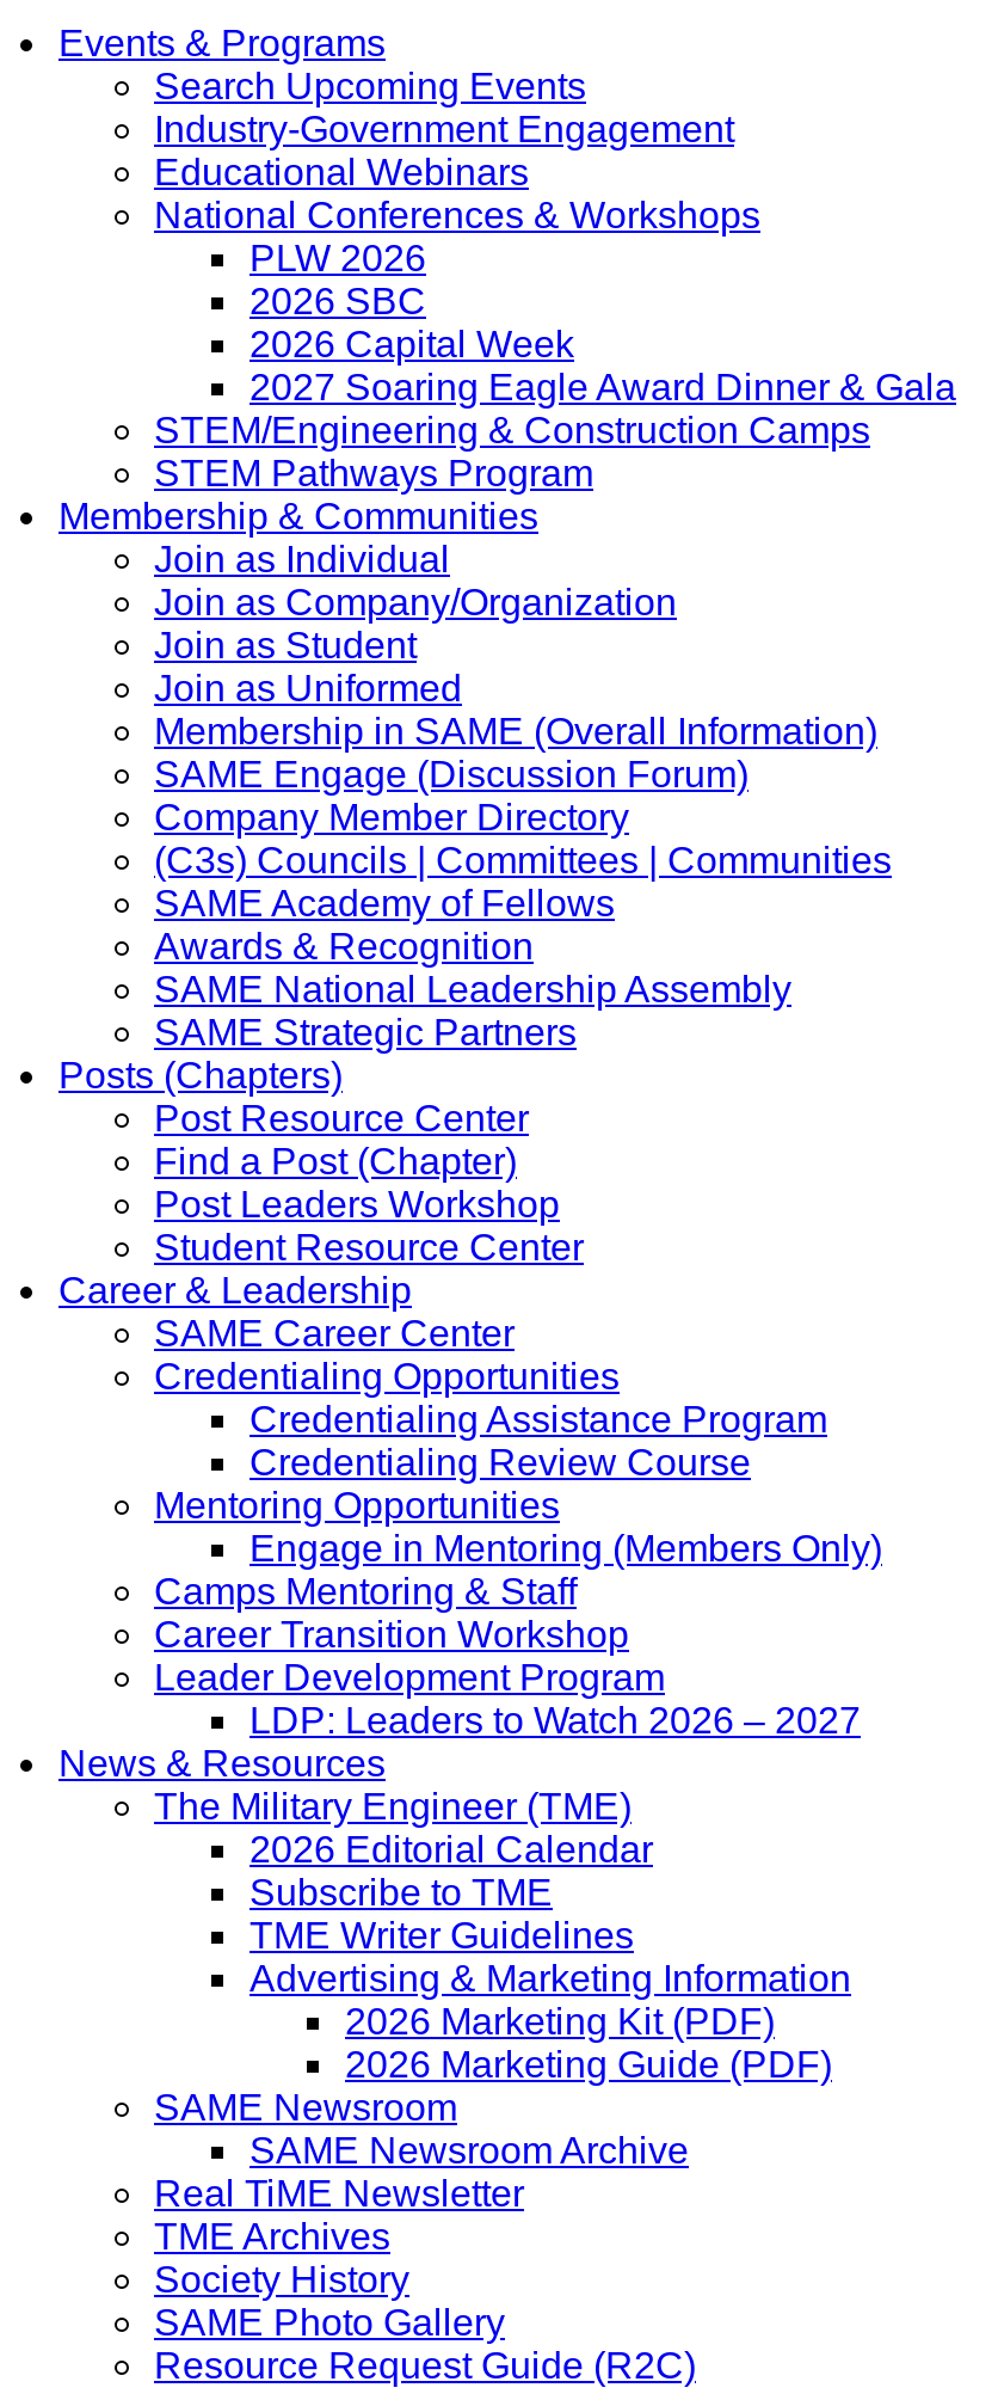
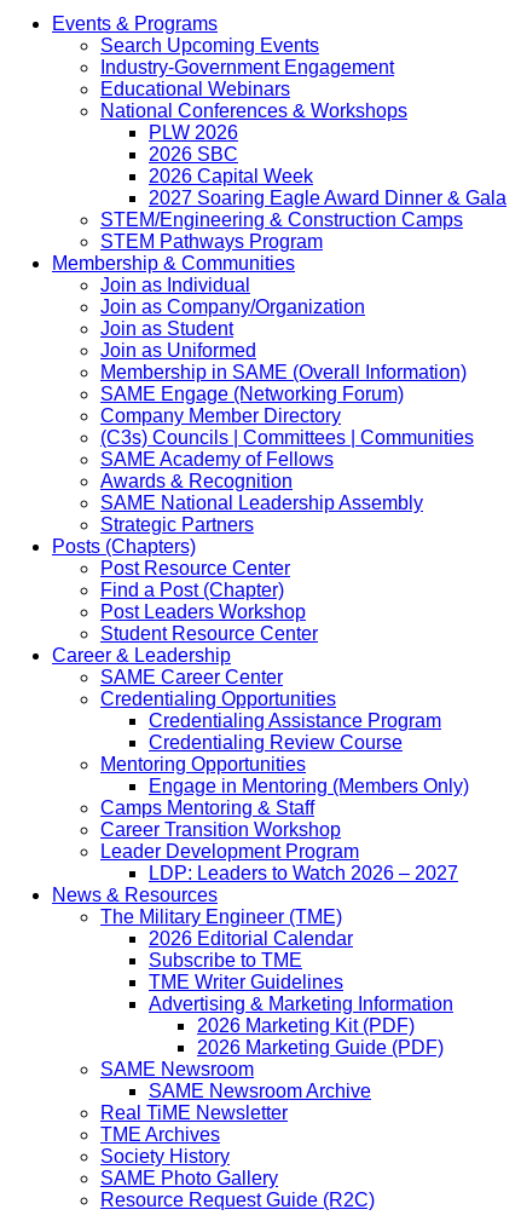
- SAME Engage (Discussion Forum)
+ SAME Engage (Networking Forum)

- SAME Strategic Partners
+ Strategic Partners
